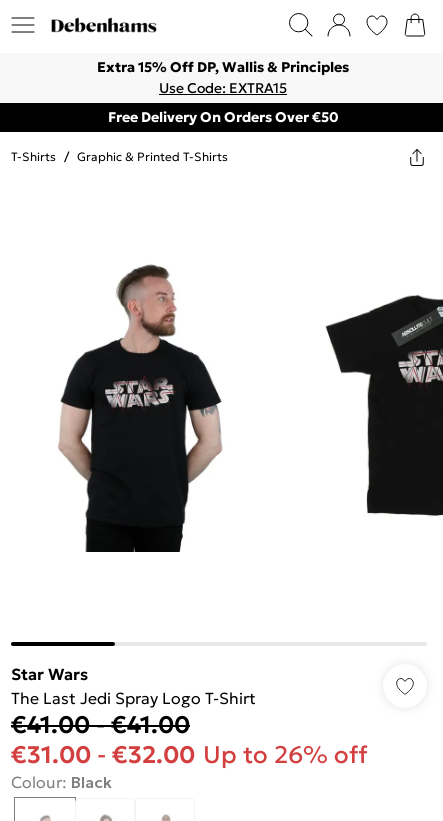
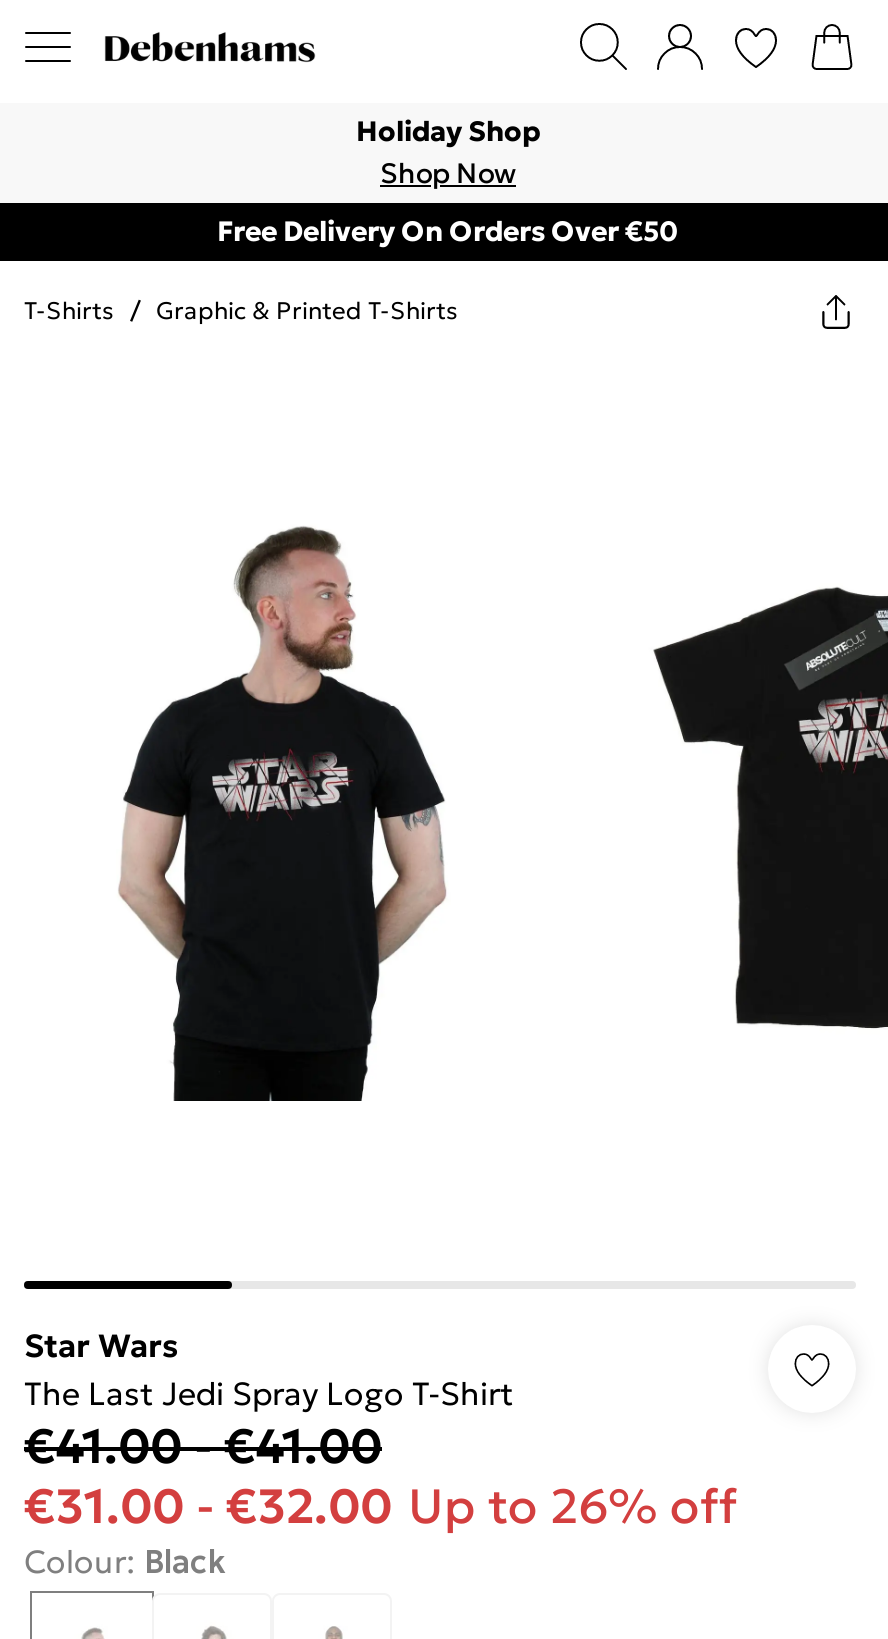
- Extra 15% Off DP, Wallis & Principles
- Use Code: EXTRA15
+ Holiday Shop
+ Shop Now
